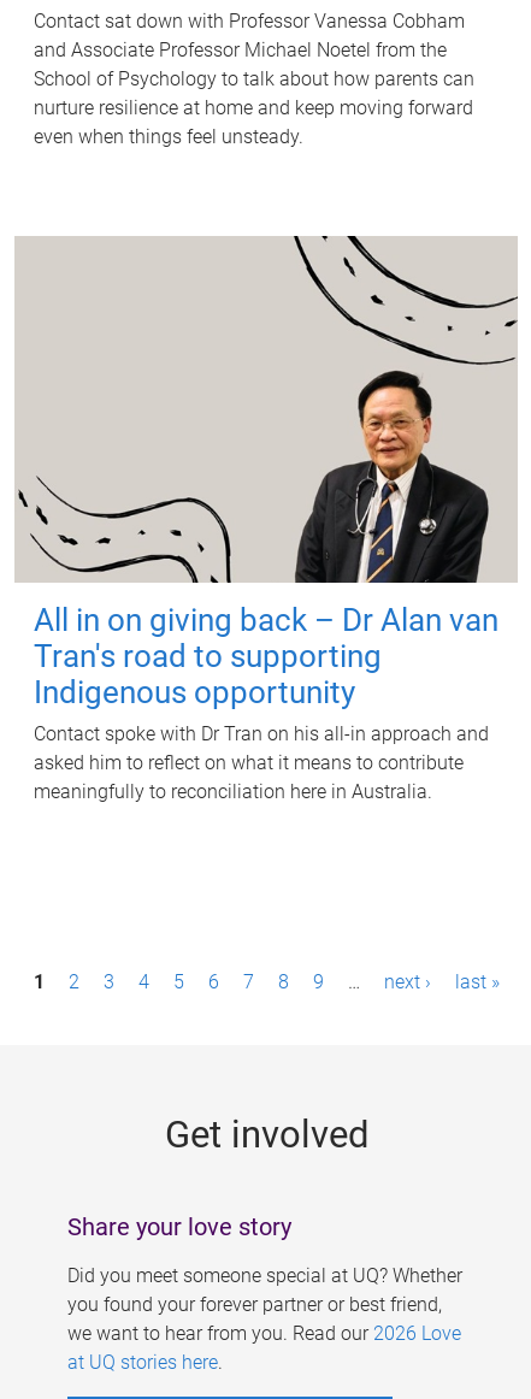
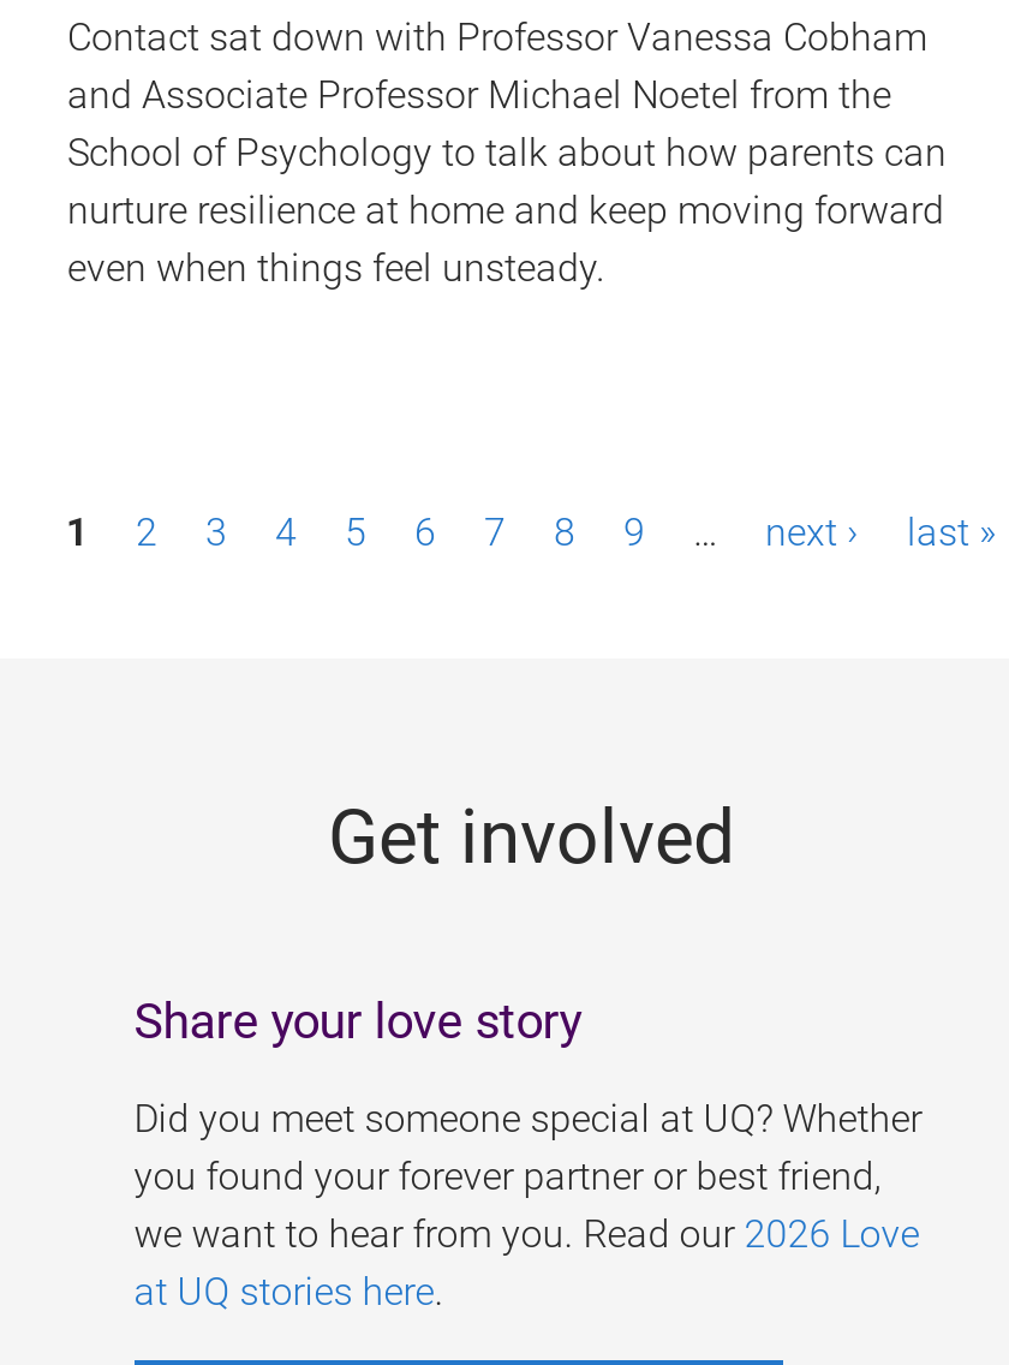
- [image]
- All in on giving back – Dr Alan van
- Tran's road to supporting
- Indigenous opportunity
- Contact spoke with Dr Tran on his all-in approach and
- asked him to reflect on what it means to contribute
- meaningfully to reconciliation here in Australia.
